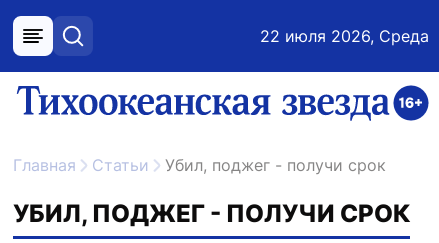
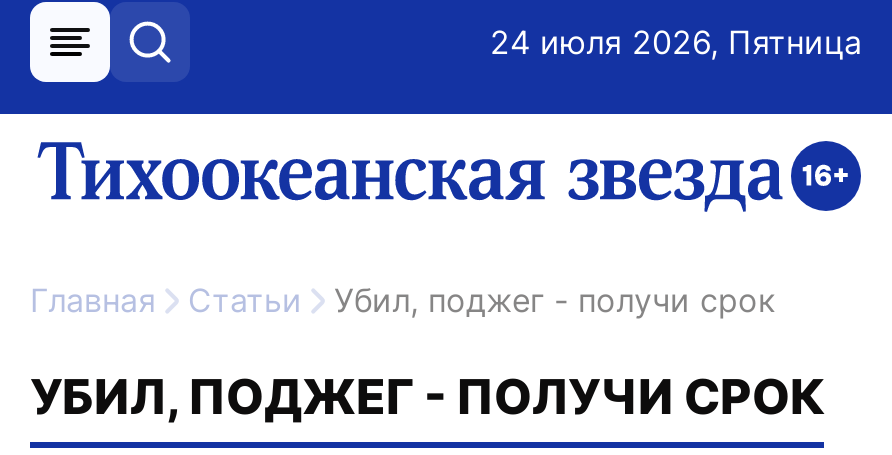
- 22 июля 2026, Среда
+ 24 июля 2026, Пятница
